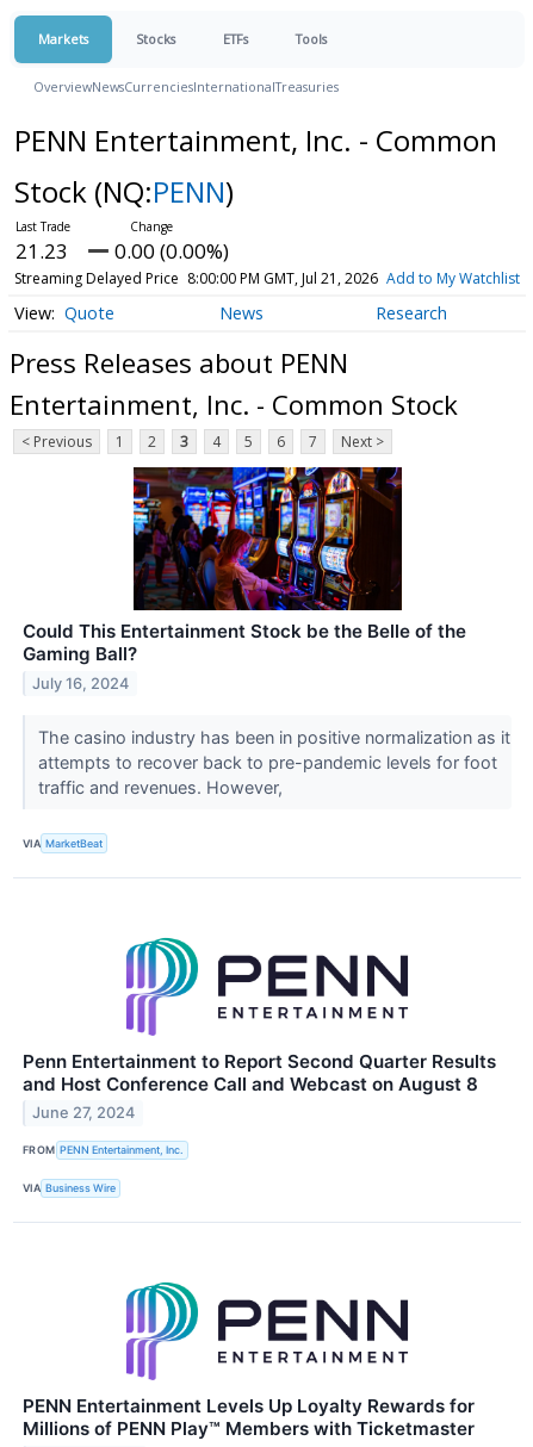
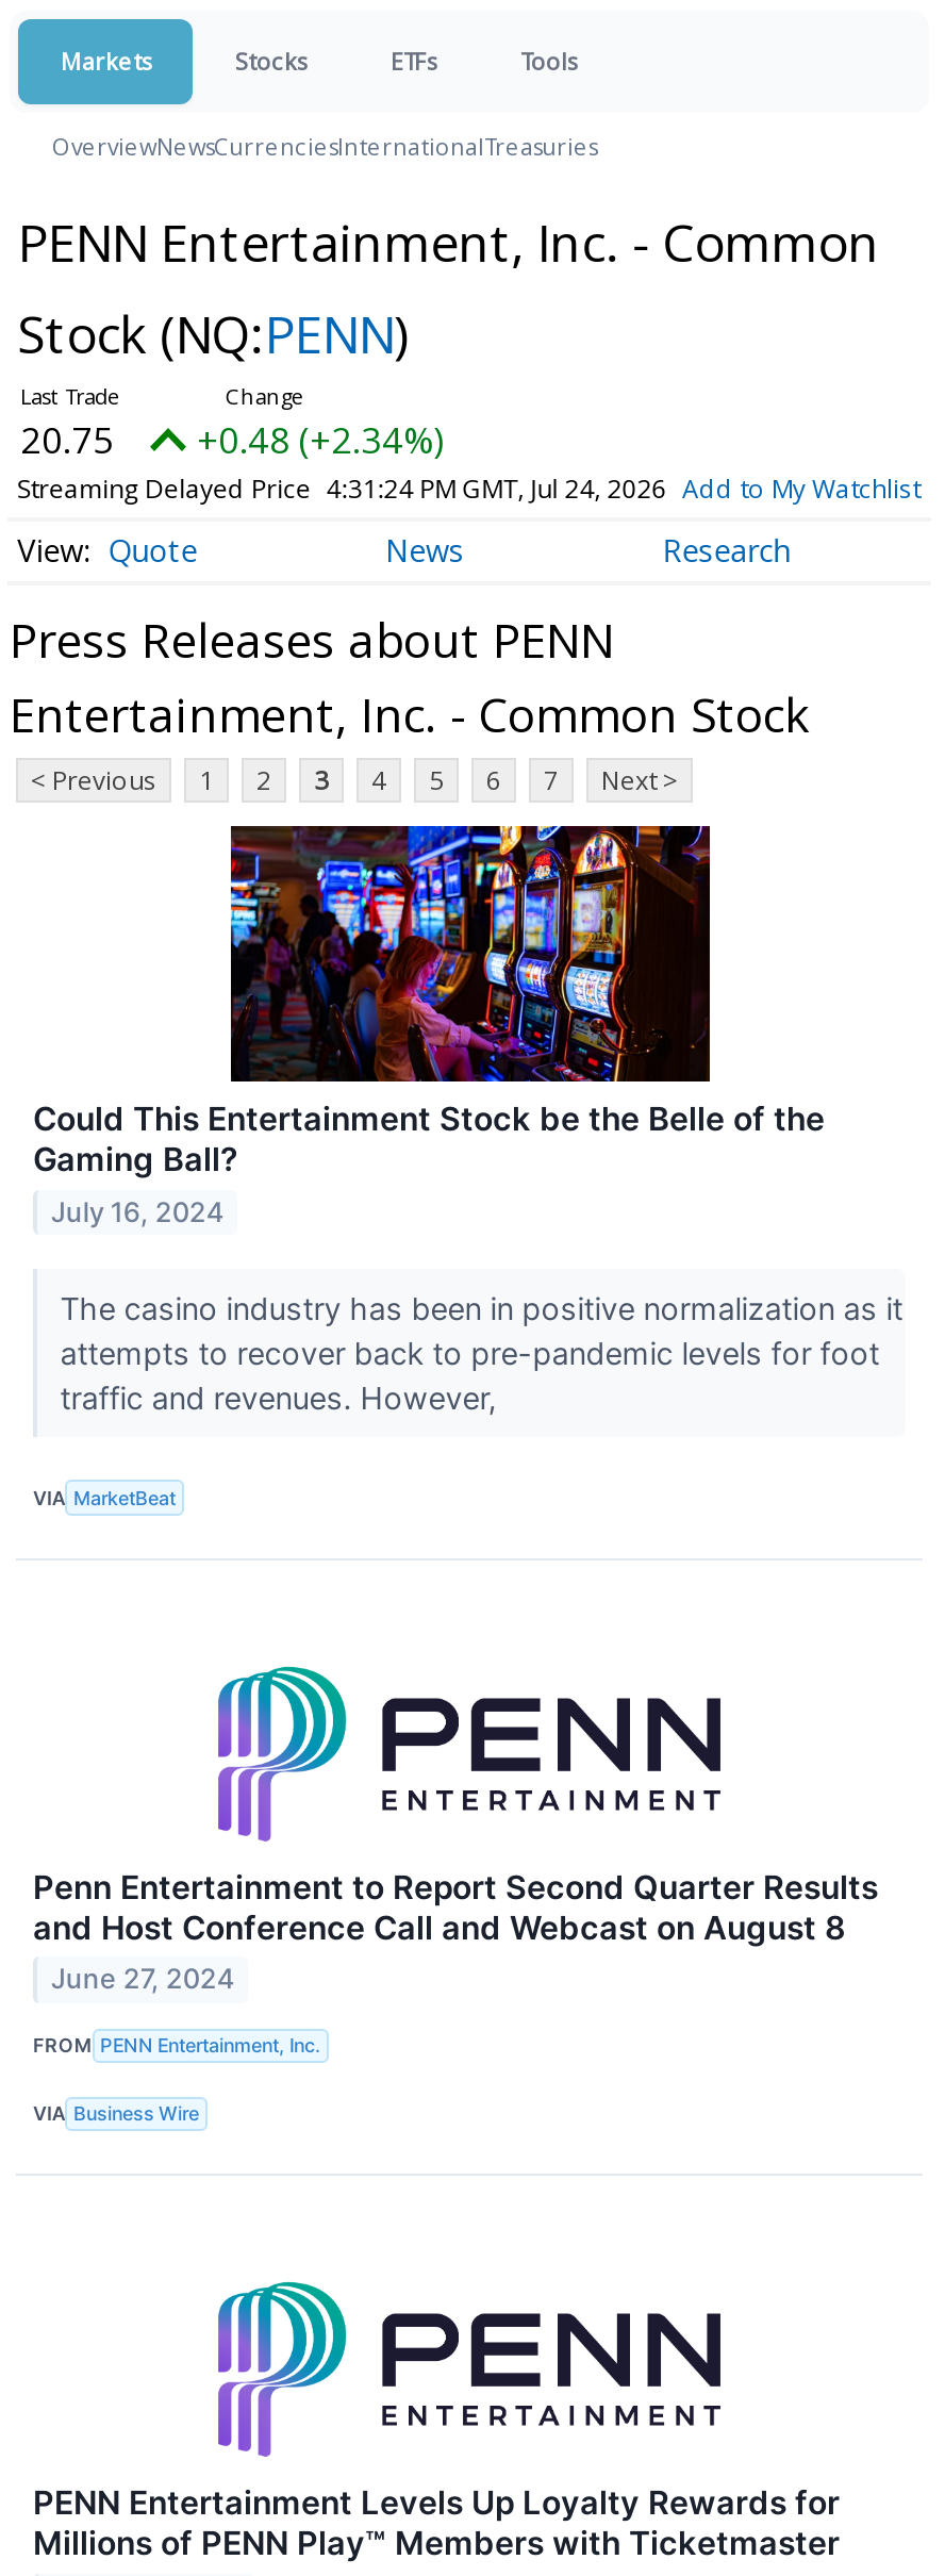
- 21.23
+ 20.75

- 0.00 (0.00%)
+ +0.48 (+2.34%)

- Streaming Delayed Price 8:00:00 PM GMT, Jul 21, 2026 Add to My Watchlist
+ Streaming Delayed Price 4:31:24 PM GMT, Jul 24, 2026 Add to My Watchlist
